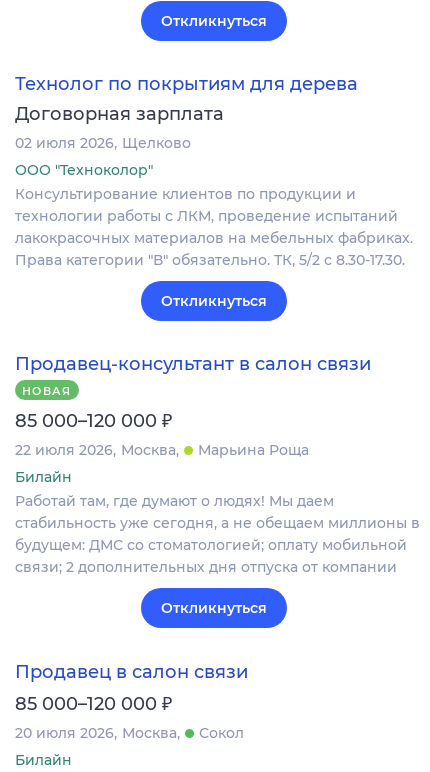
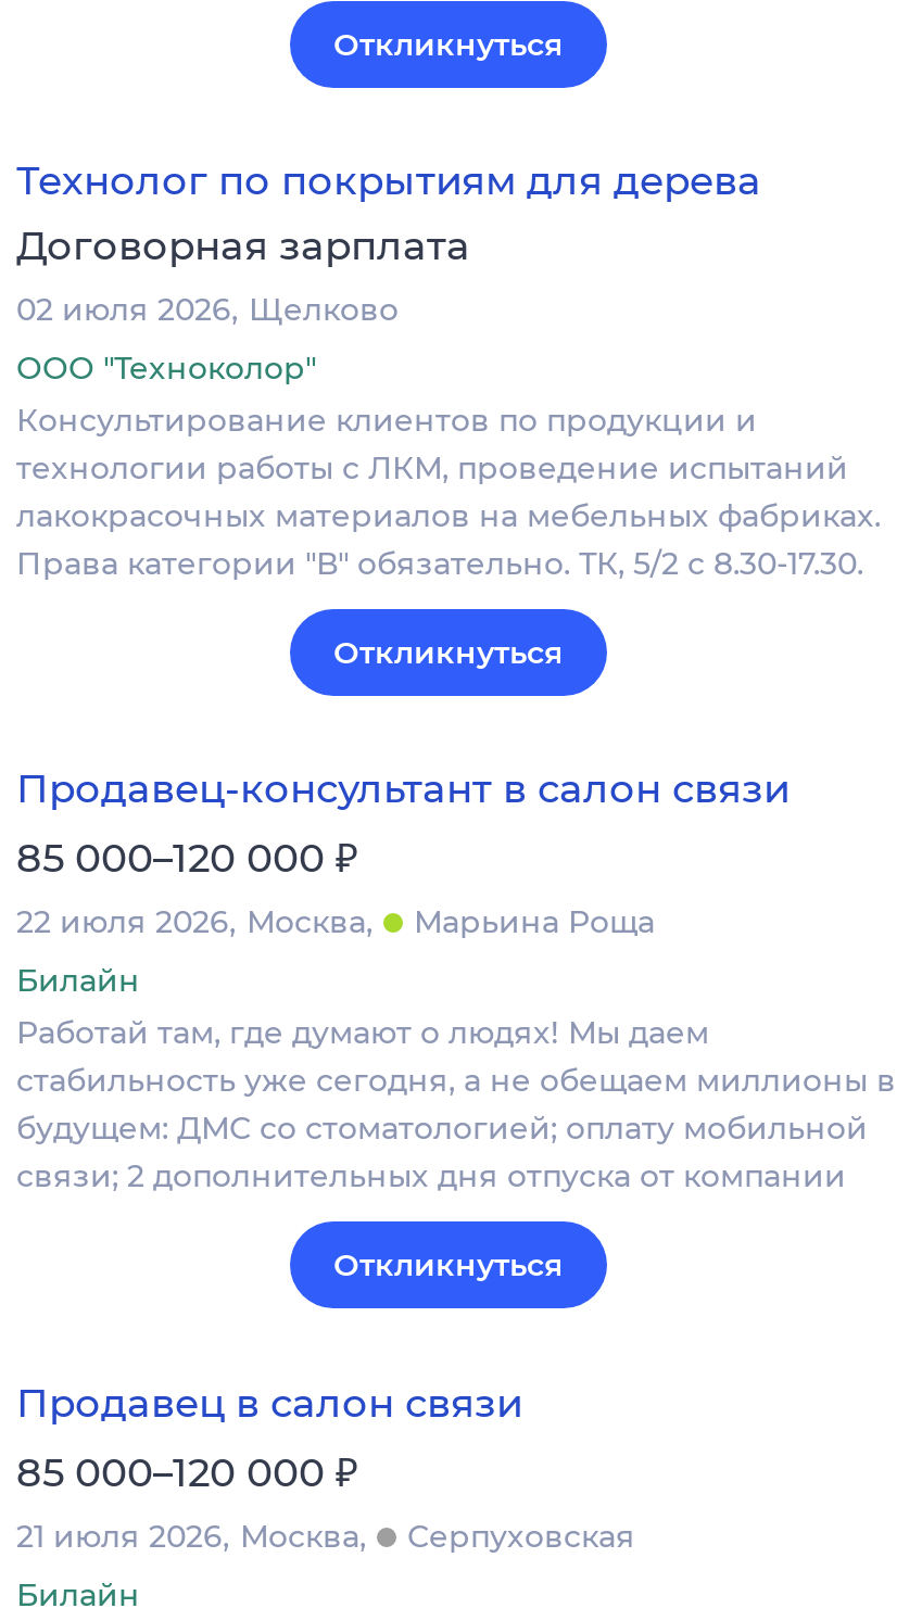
- НОВАЯ

- 20 июля 2026 Москва
- Сокол
+ 21 июля 2026 Москва
+ Серпуховская
